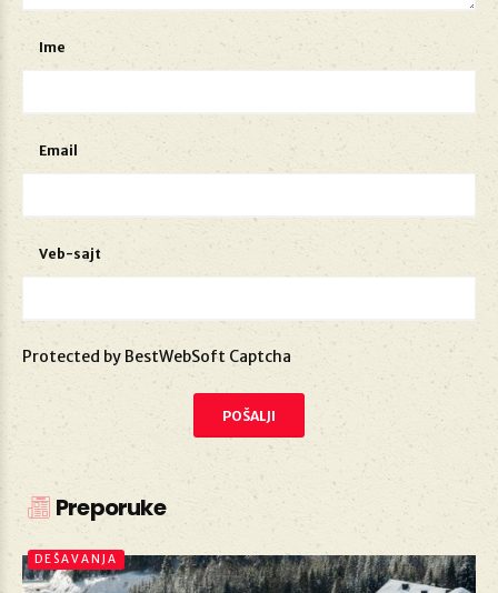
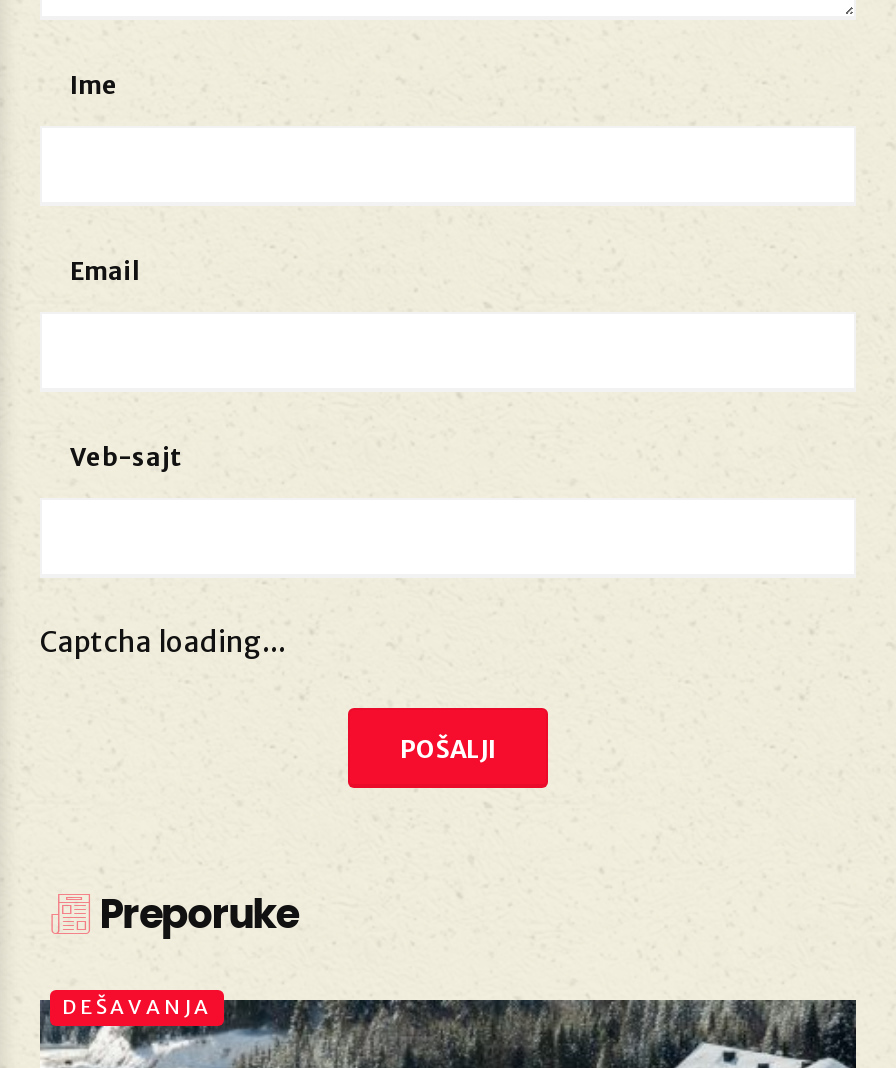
- Protected by BestWebSoft Captcha
+ Captcha loading...
